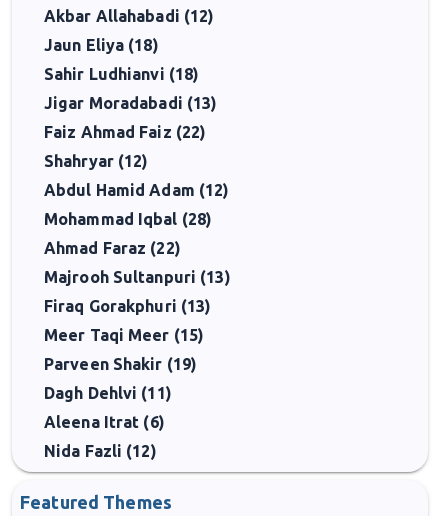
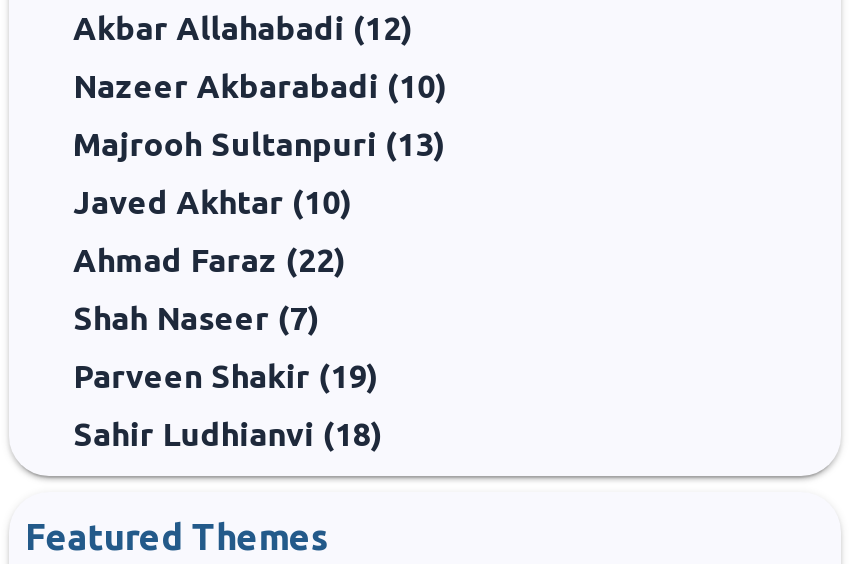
- Jaun Eliya (18)
+ Nazeer Akbarabadi (10)
+ Javed Akhtar (10)
+ Shah Naseer (7)

moved down: Sahir Ludhianvi (18)

- Jigar Moradabadi (13)
- Faiz Ahmad Faiz (22)
- Shahryar (12)
- Abdul Hamid Adam (12)
- Mohammad Iqbal (28)
- Firaq Gorakphuri (13)
- Meer Taqi Meer (15)
- Dagh Dehlvi (11)
- Aleena Itrat (6)
- Nida Fazli (12)

moved up: Ahmad Faraz (22) | Majrooh Sultanpuri (13)

moved up: Parveen Shakir (19)
